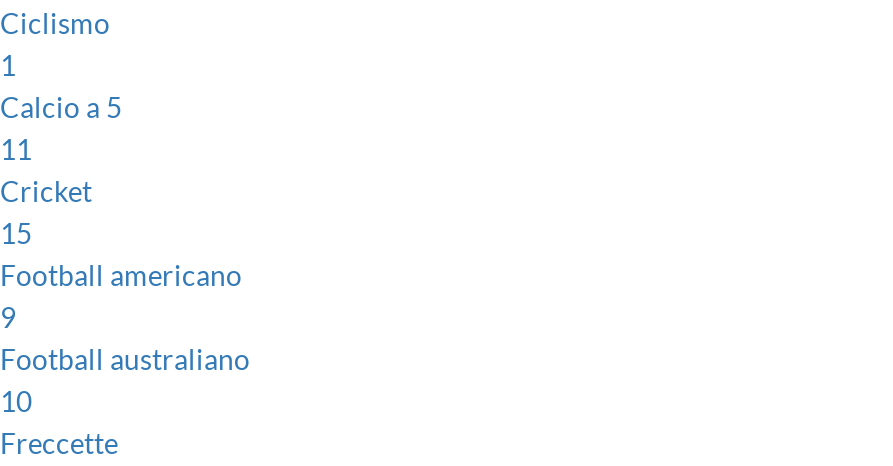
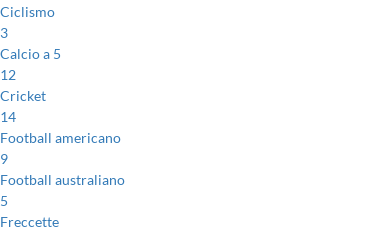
- 1
+ 3

- 11
+ 12

- 15
+ 14

- 10
+ 5
